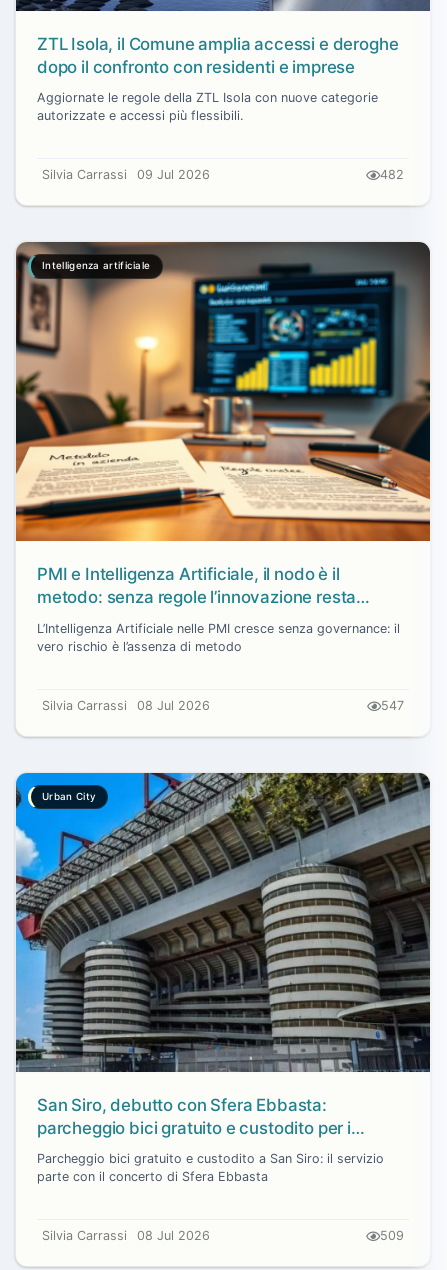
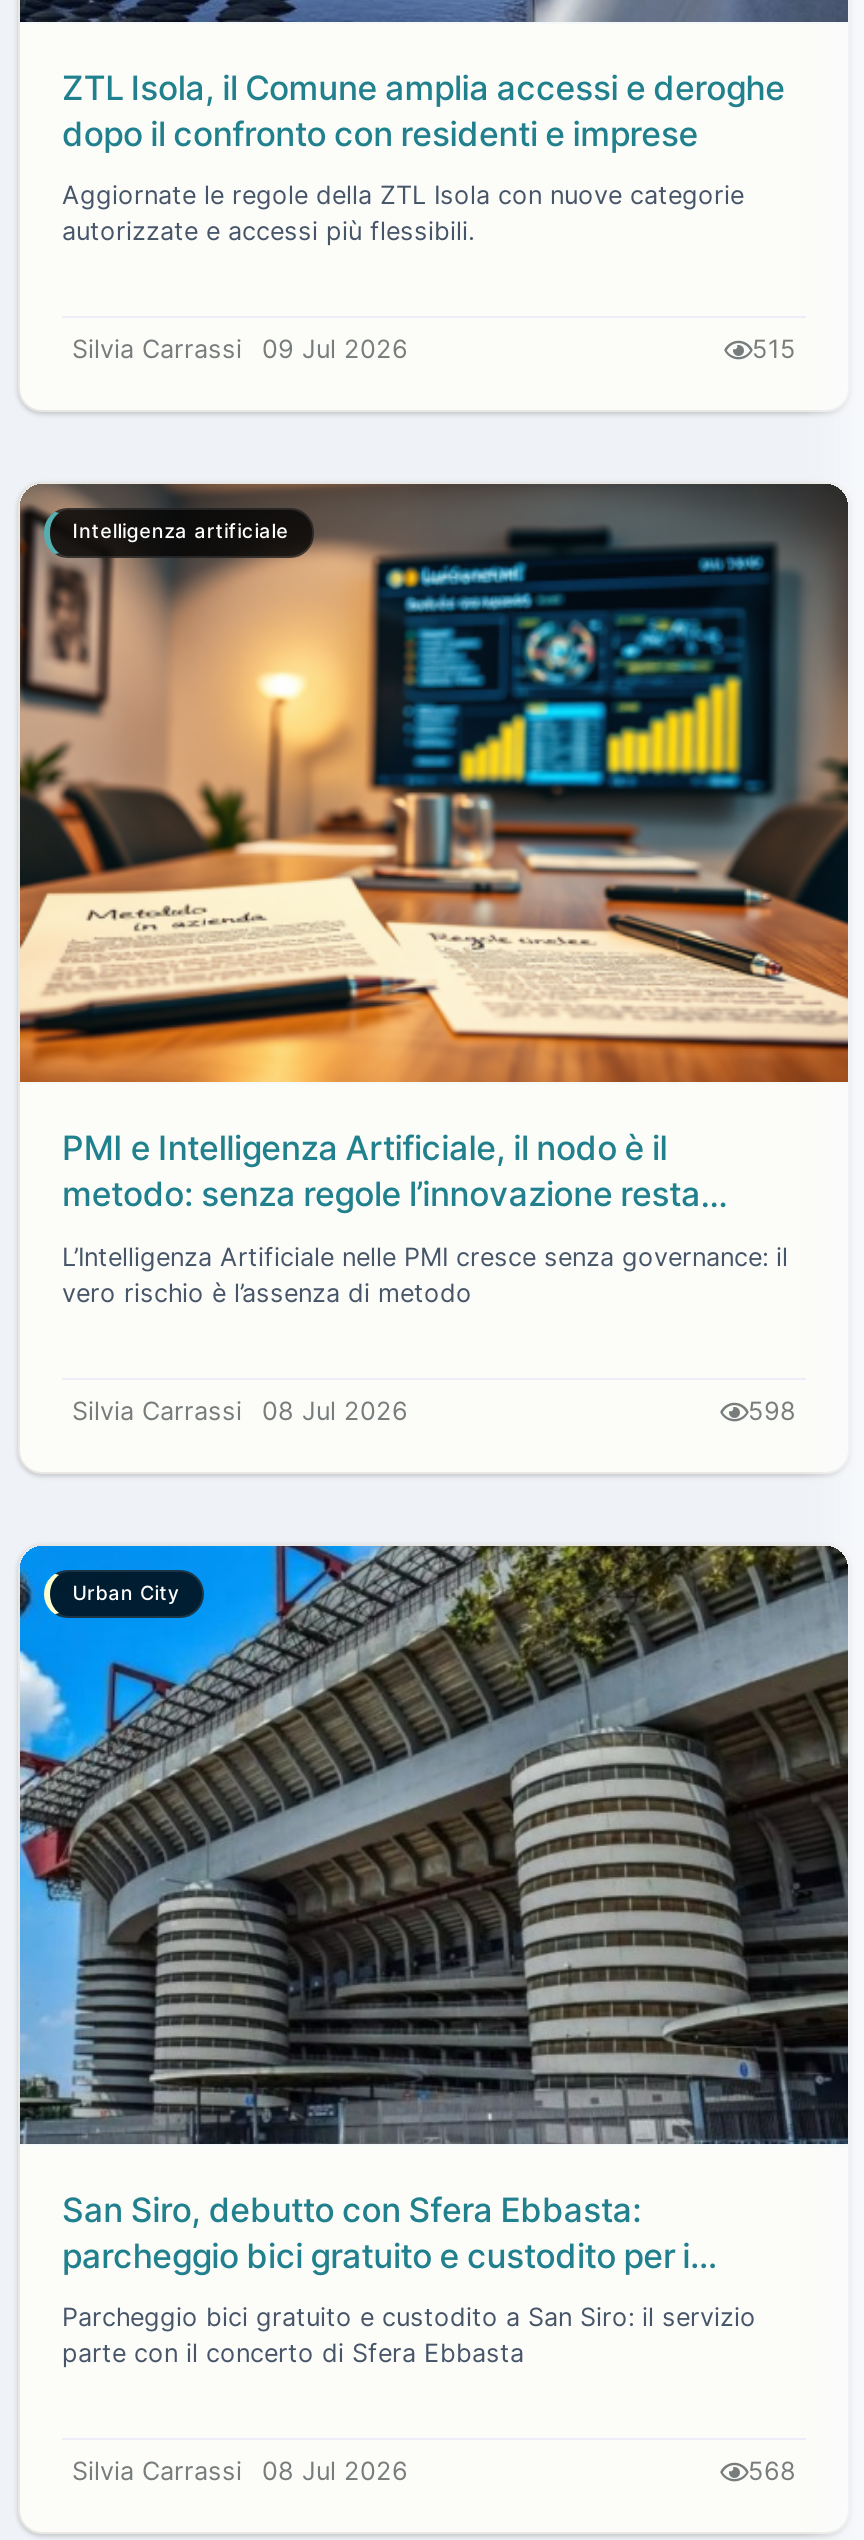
- 482
+ 515

- 547
+ 598

- 509
+ 568
